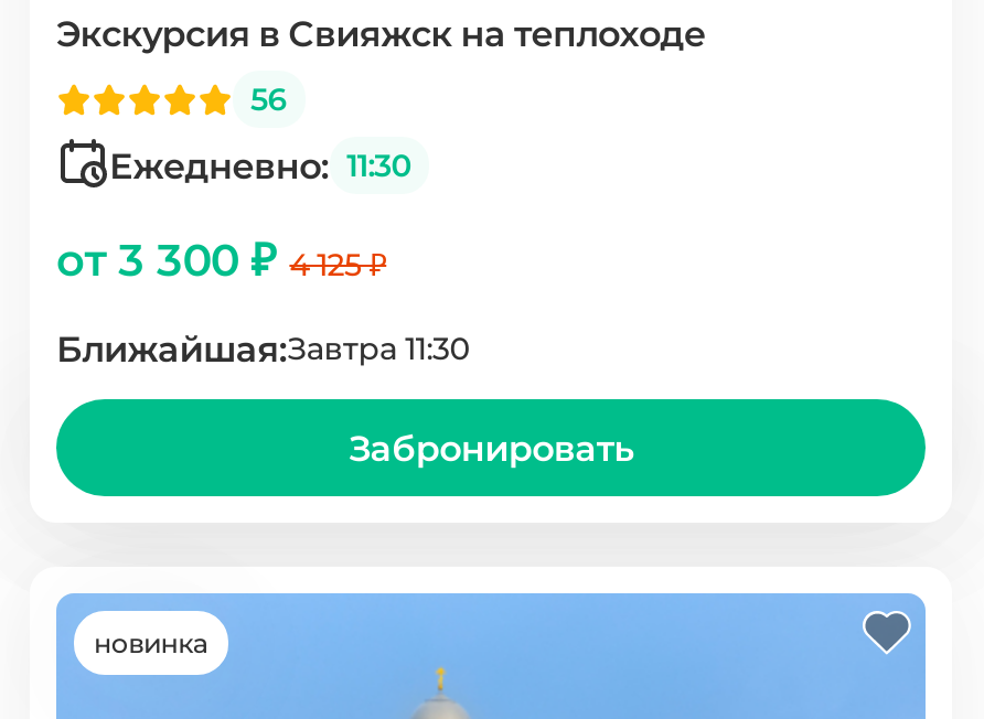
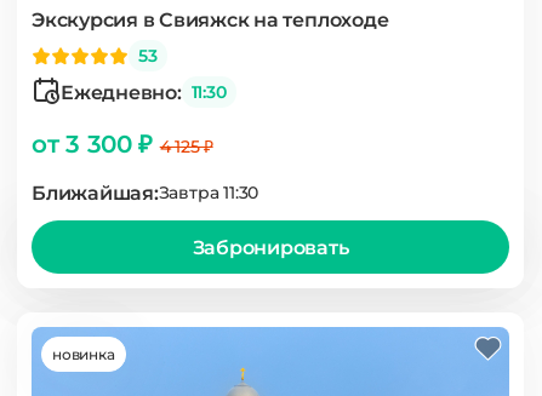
- 56
+ 53
